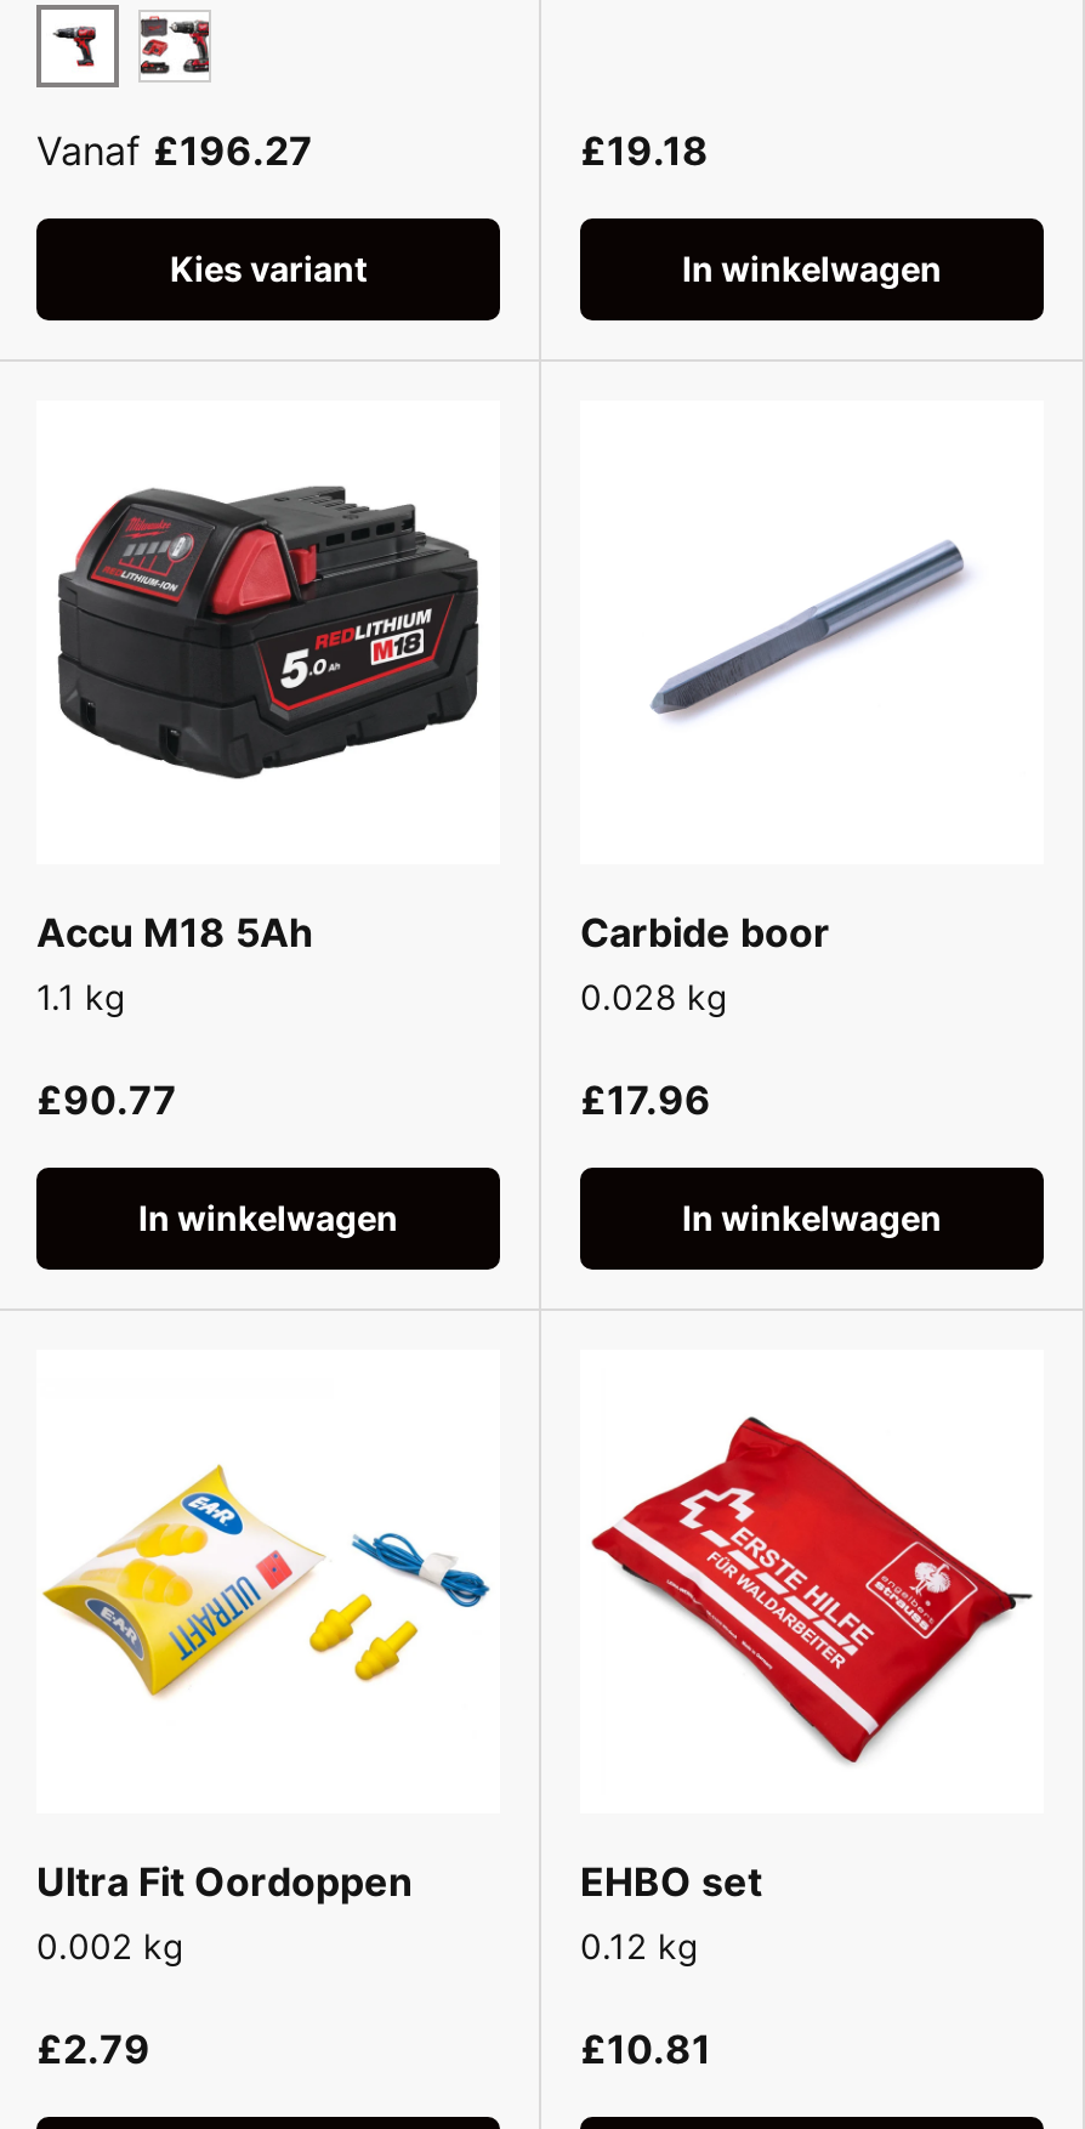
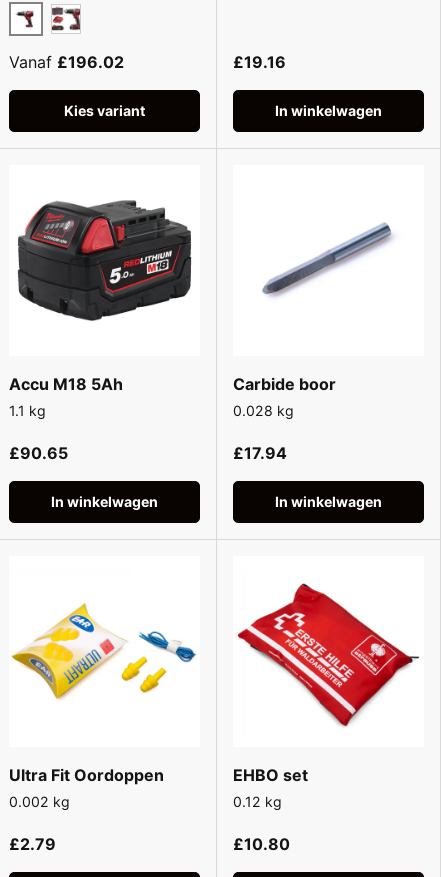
- Vanaf £196.27
+ Vanaf £196.02

- £19.18
+ £19.16

- £90.77
+ £90.65

- £17.96
+ £17.94

- £10.81
+ £10.80
